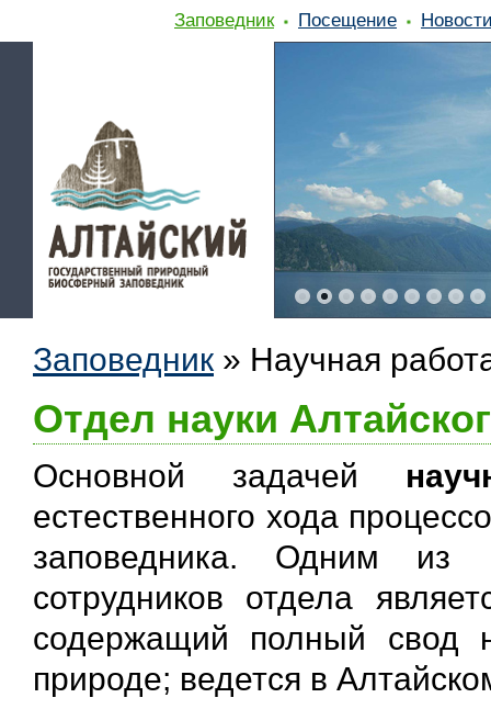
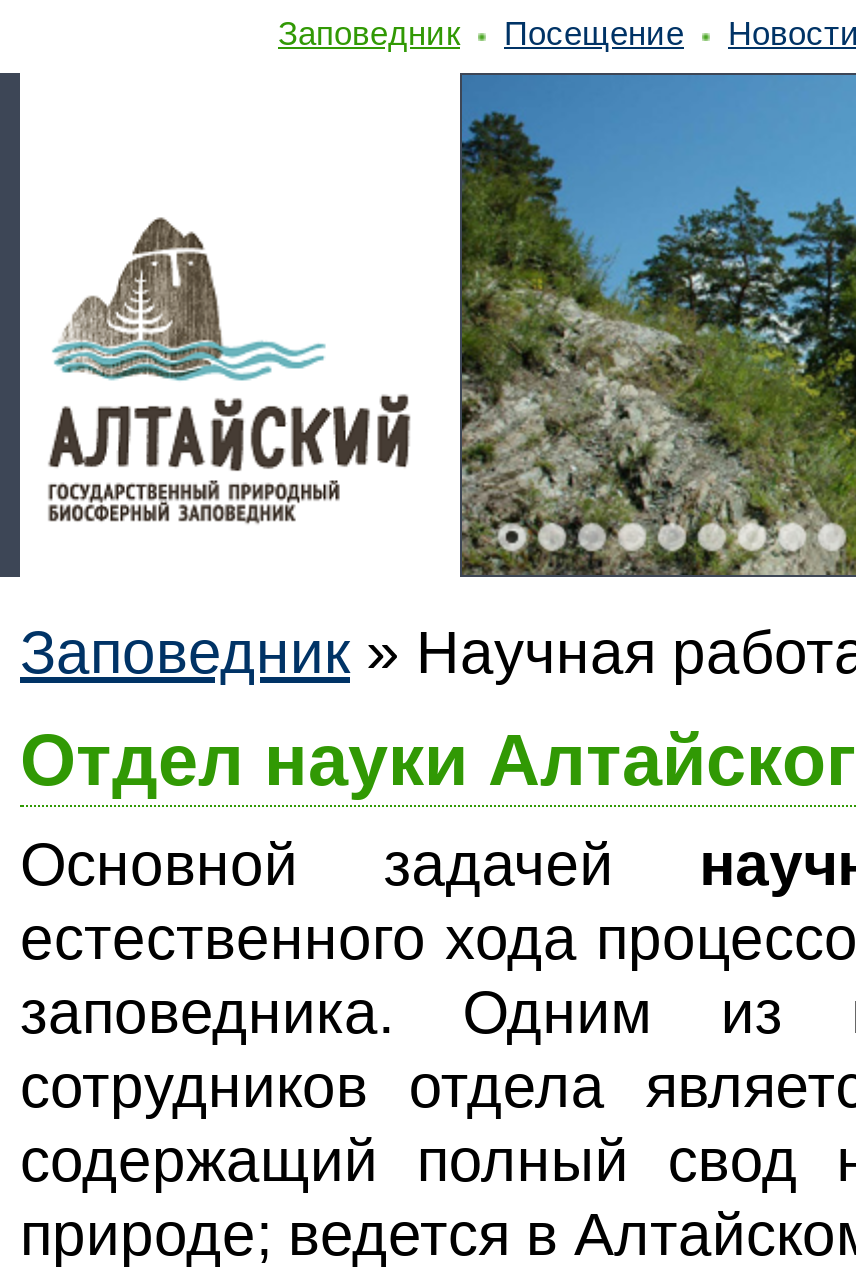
- [image]
+ [image]
